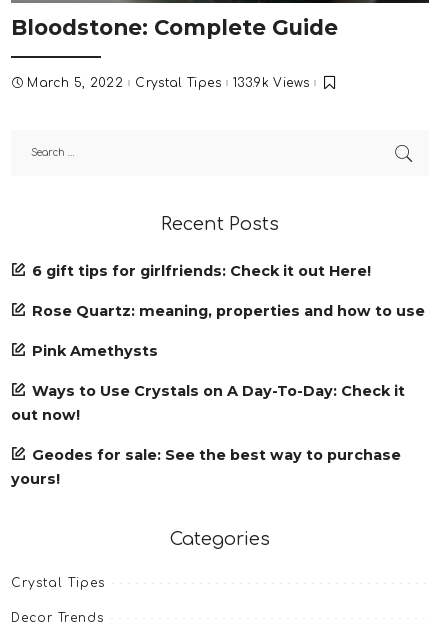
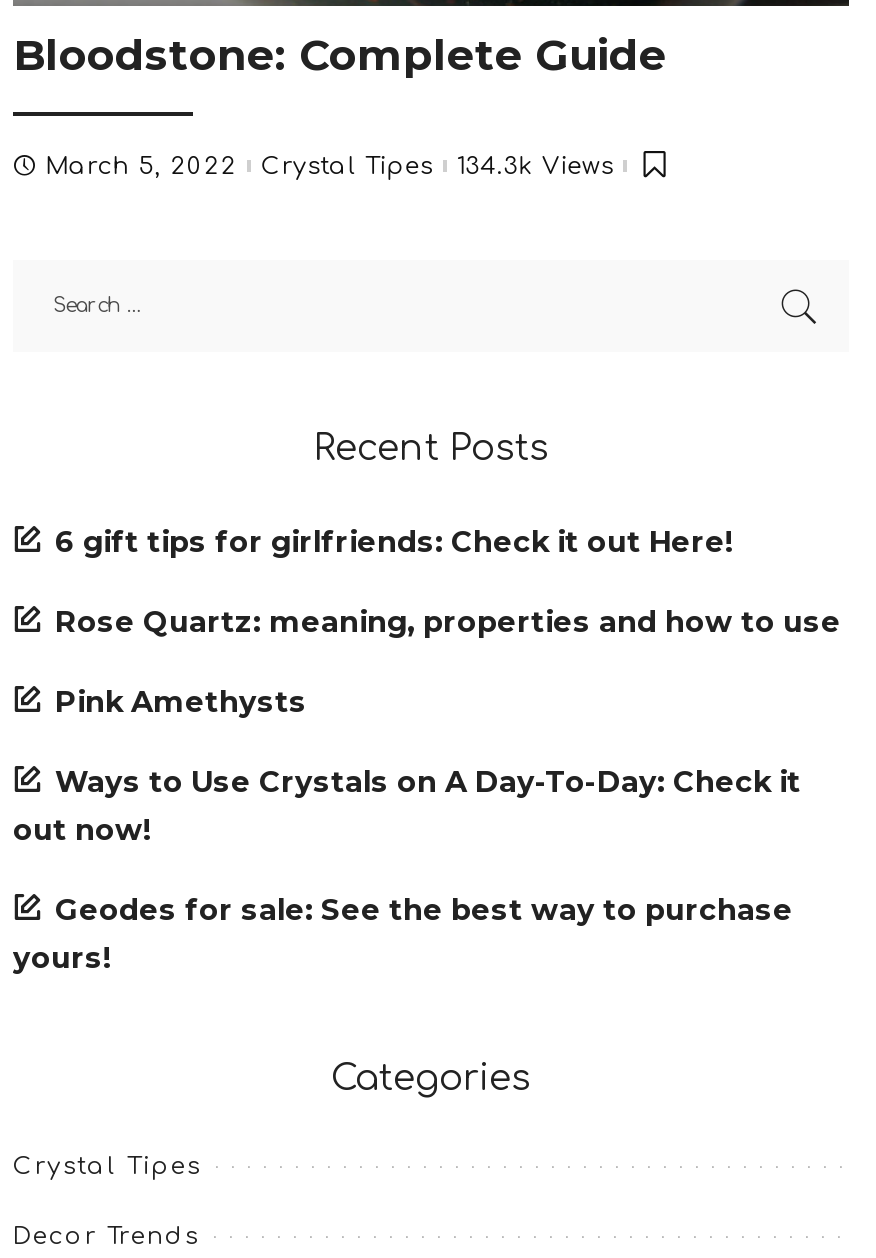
- March 5, 2022 Crystal Tipes 133.9k Views
+ March 5, 2022 Crystal Tipes 134.3k Views
